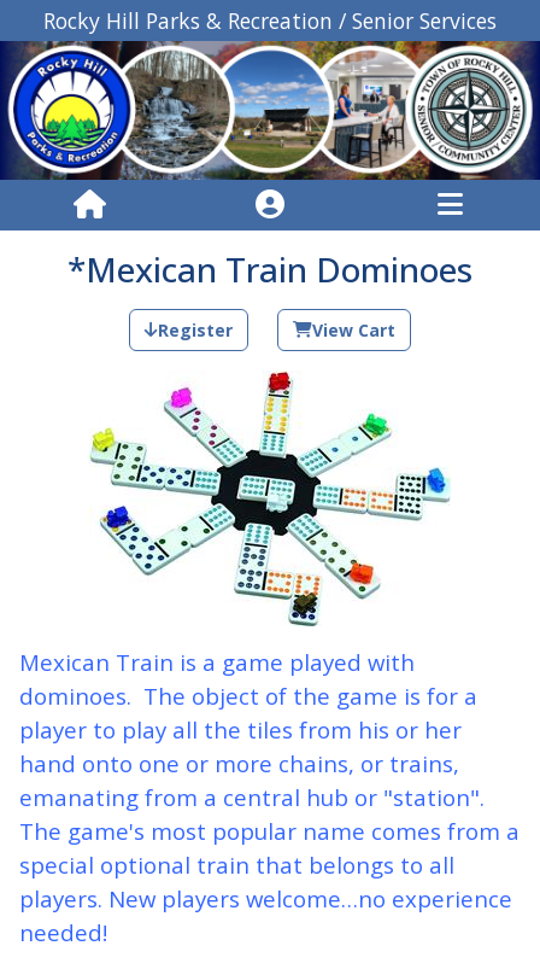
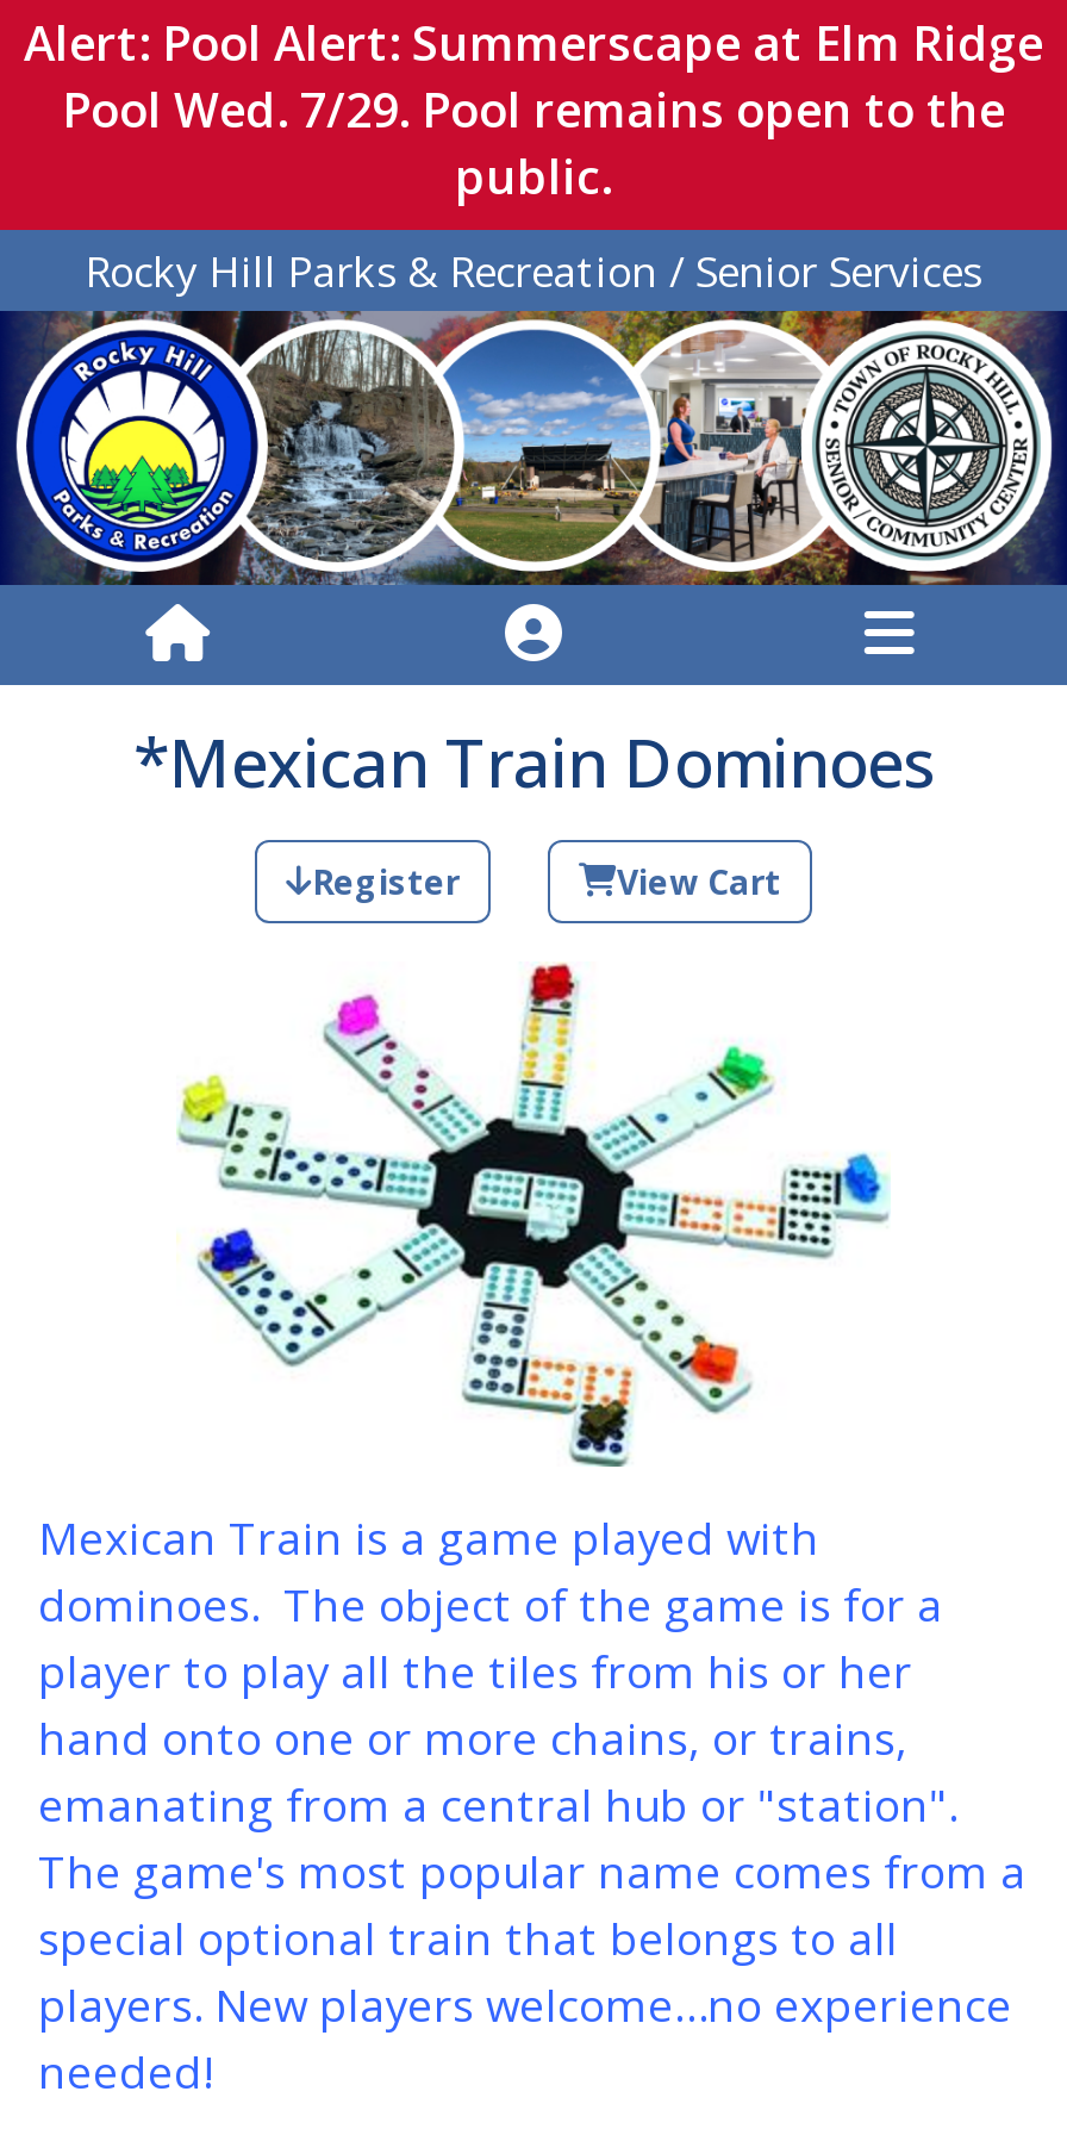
+ Alert: Pool Alert: Summerscape at Elm Ridge
+ Pool Wed. 7/29. Pool remains open to the
+ public.
